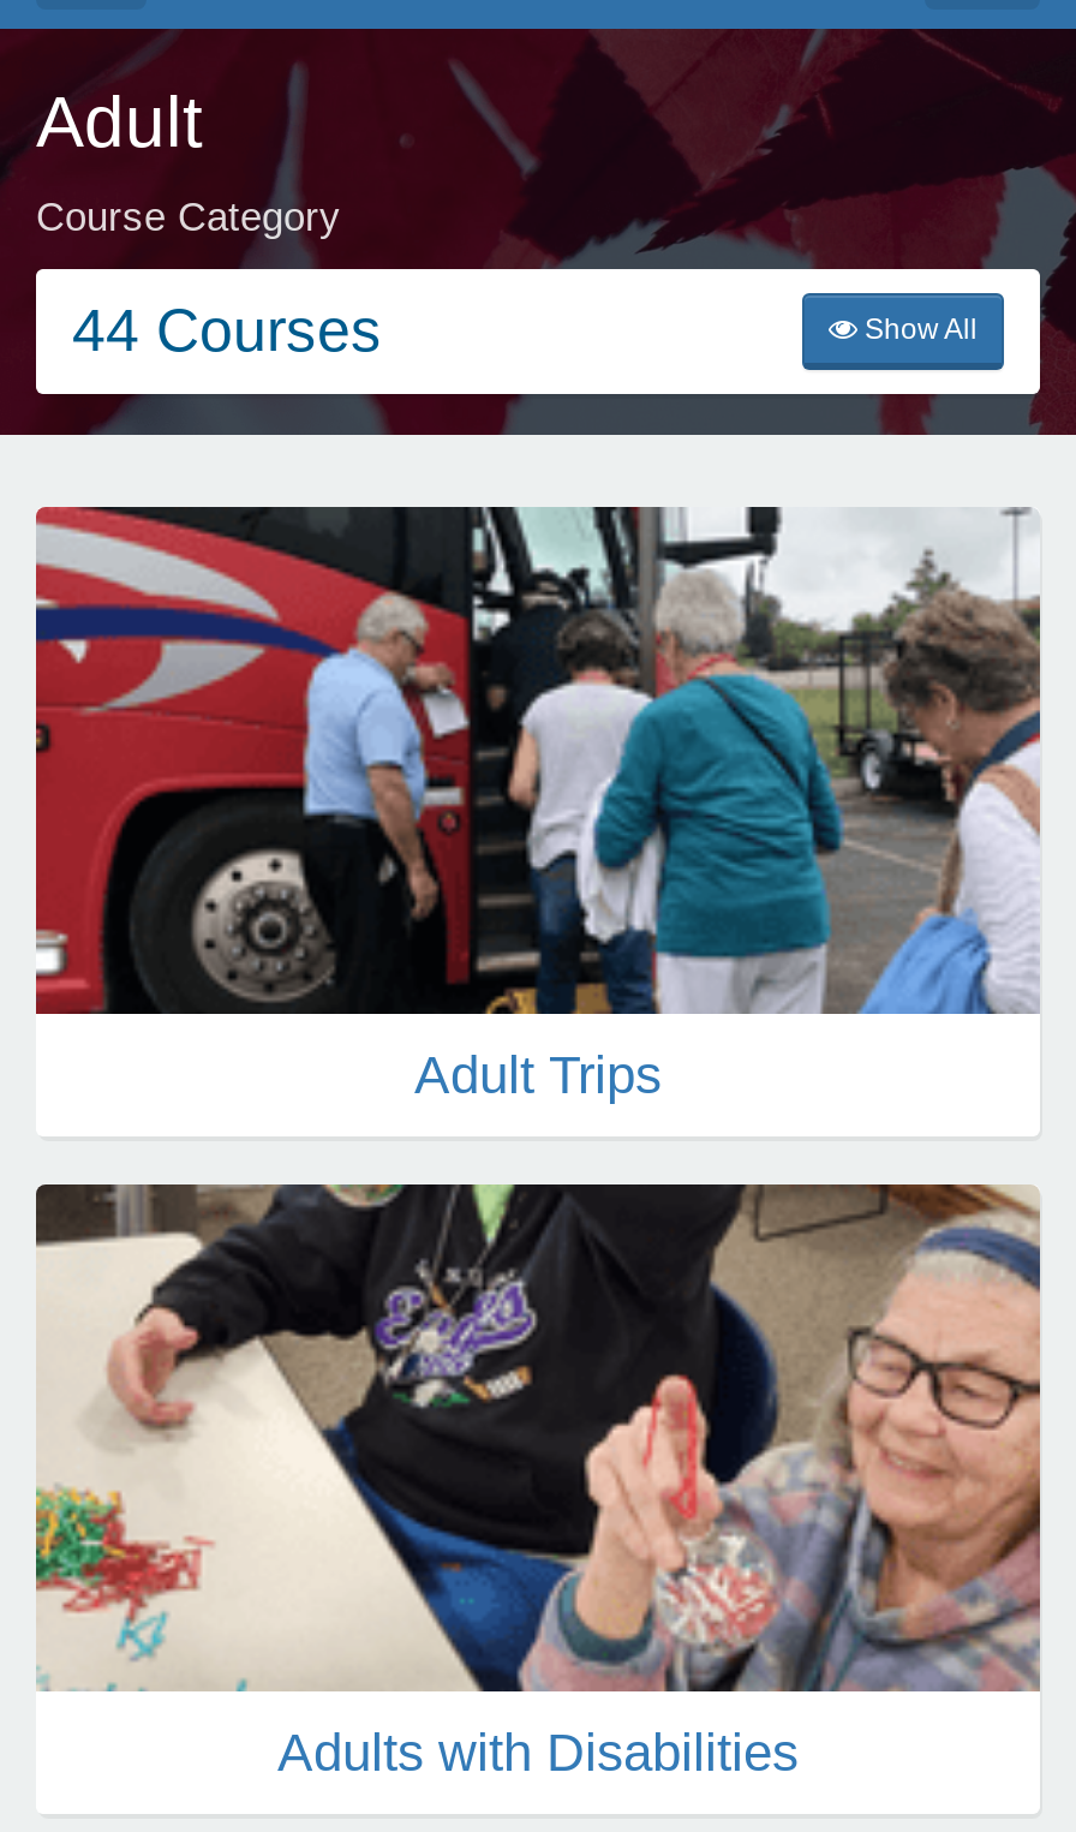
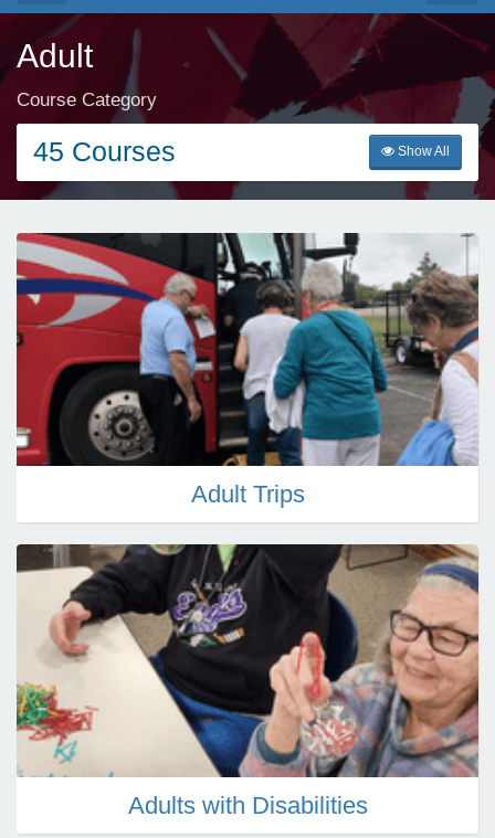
- 44 Courses
+ 45 Courses
